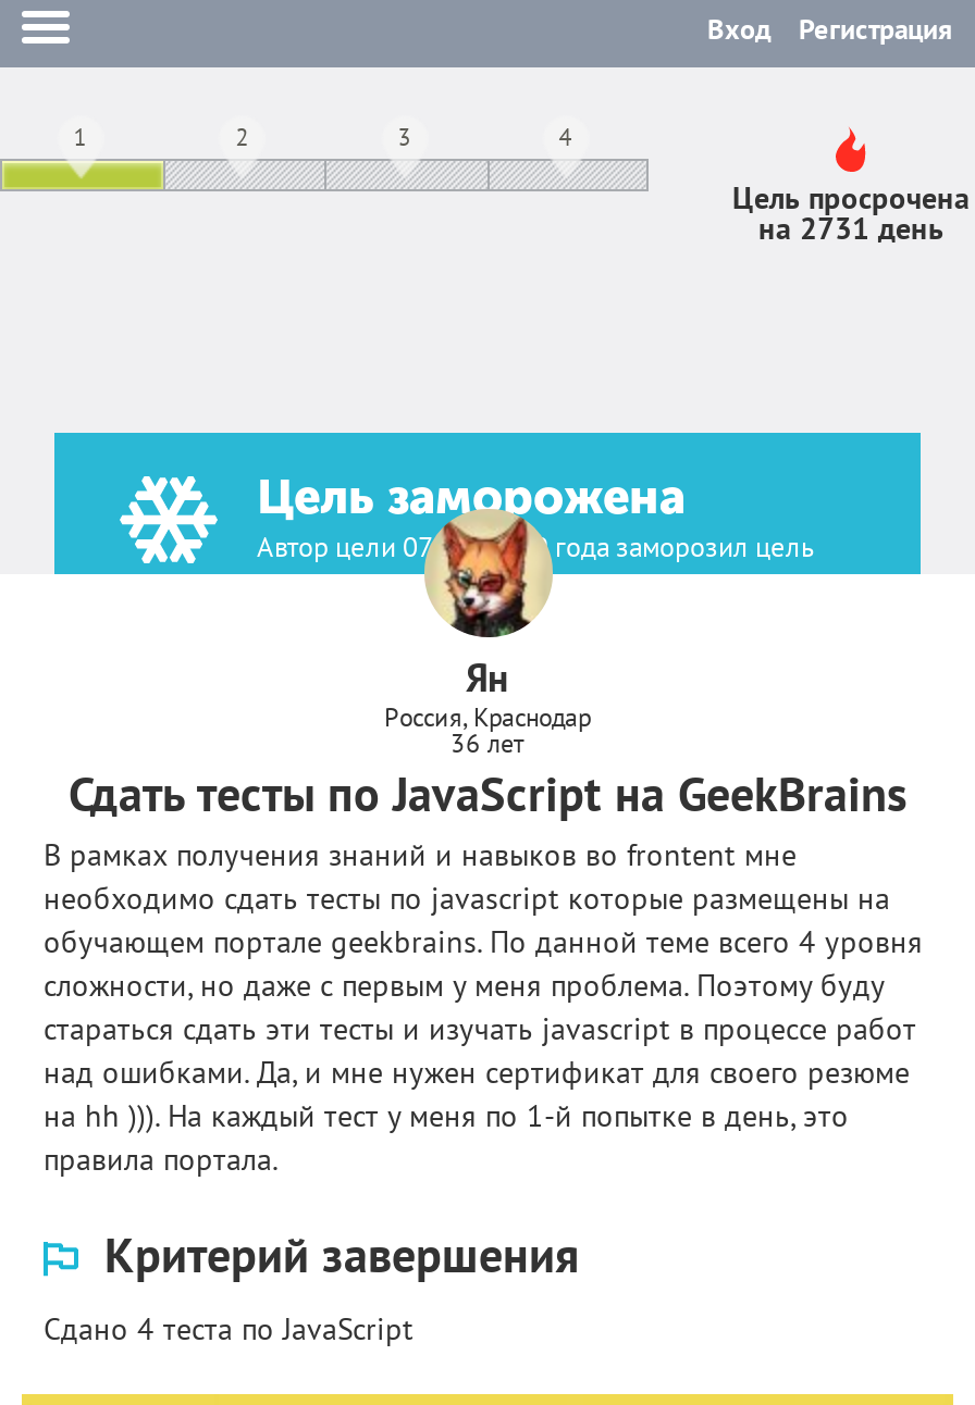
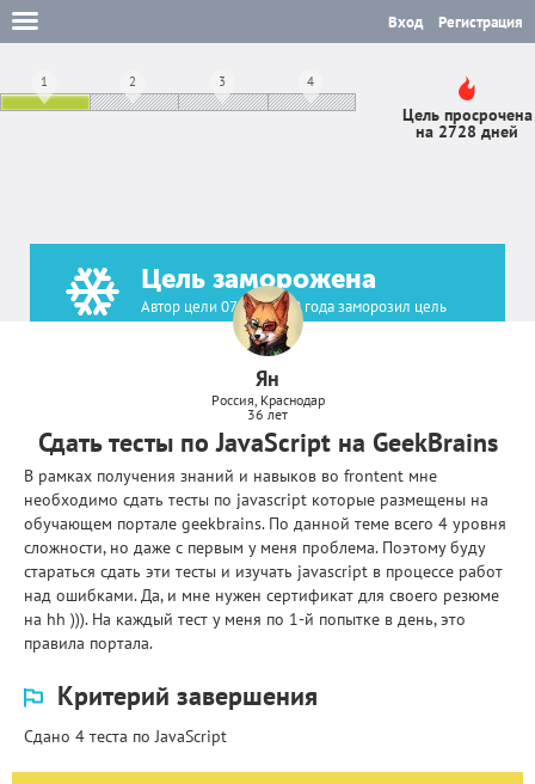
- на 2731 день
+ на 2728 дней
